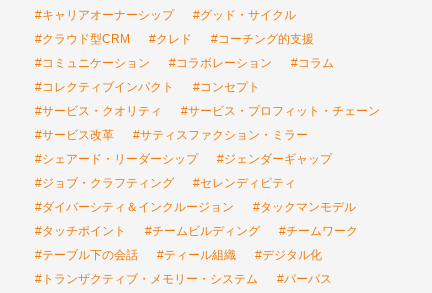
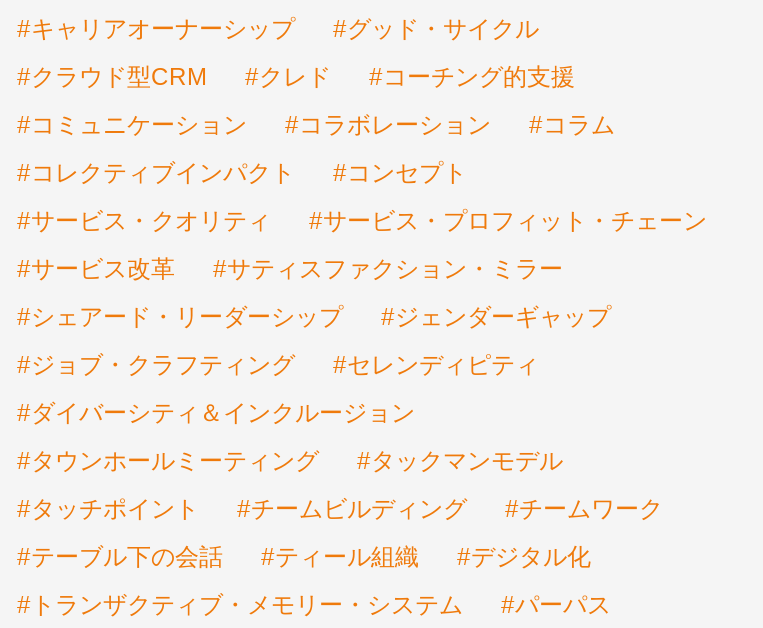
+ #タウンホールミーティング
